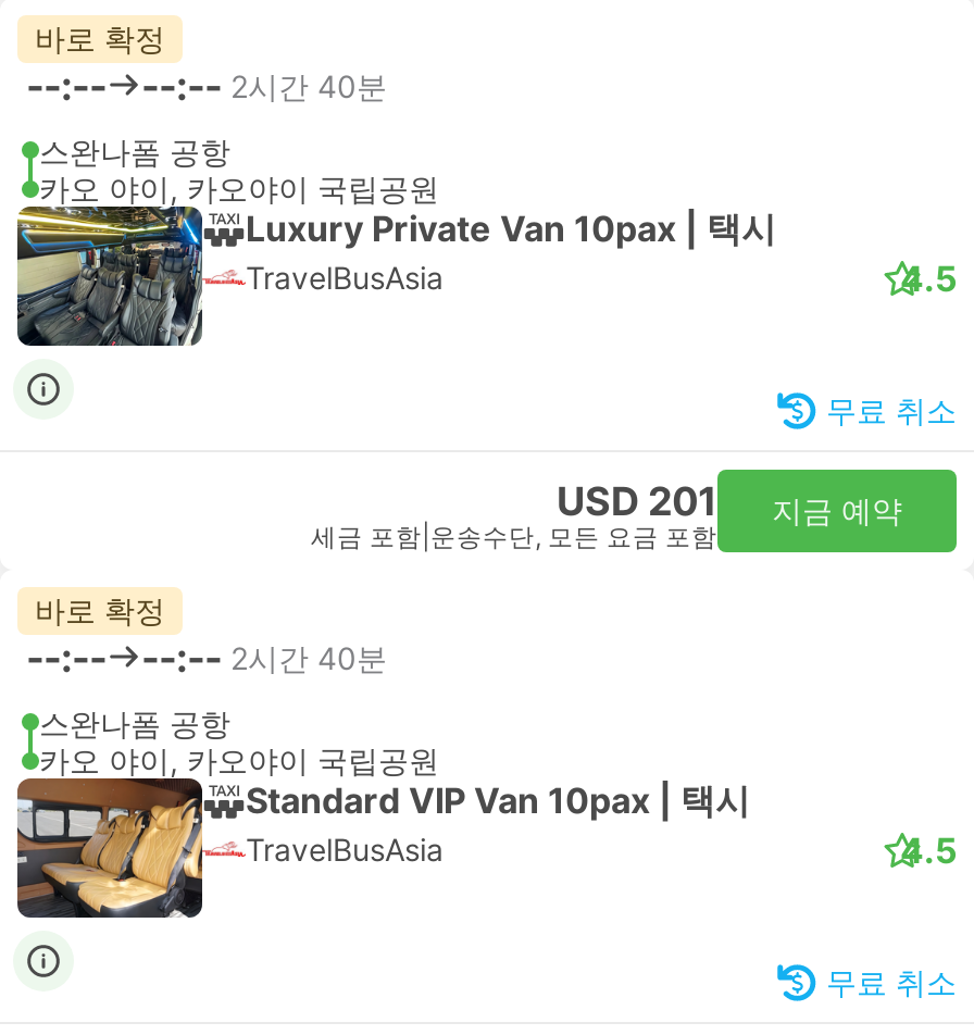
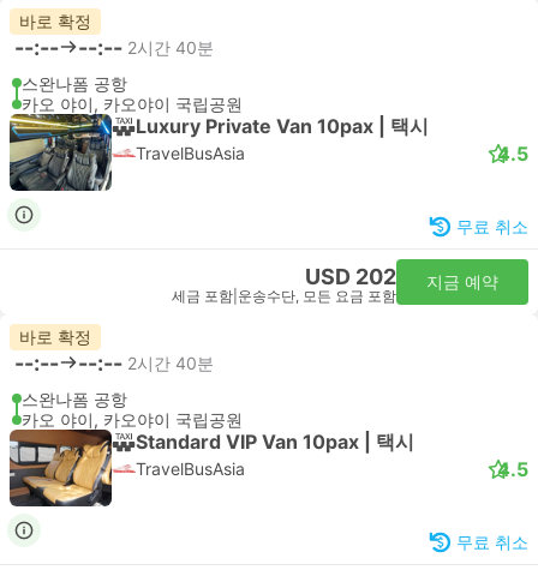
- USD 201 지금 예약
+ USD 202 지금 예약
